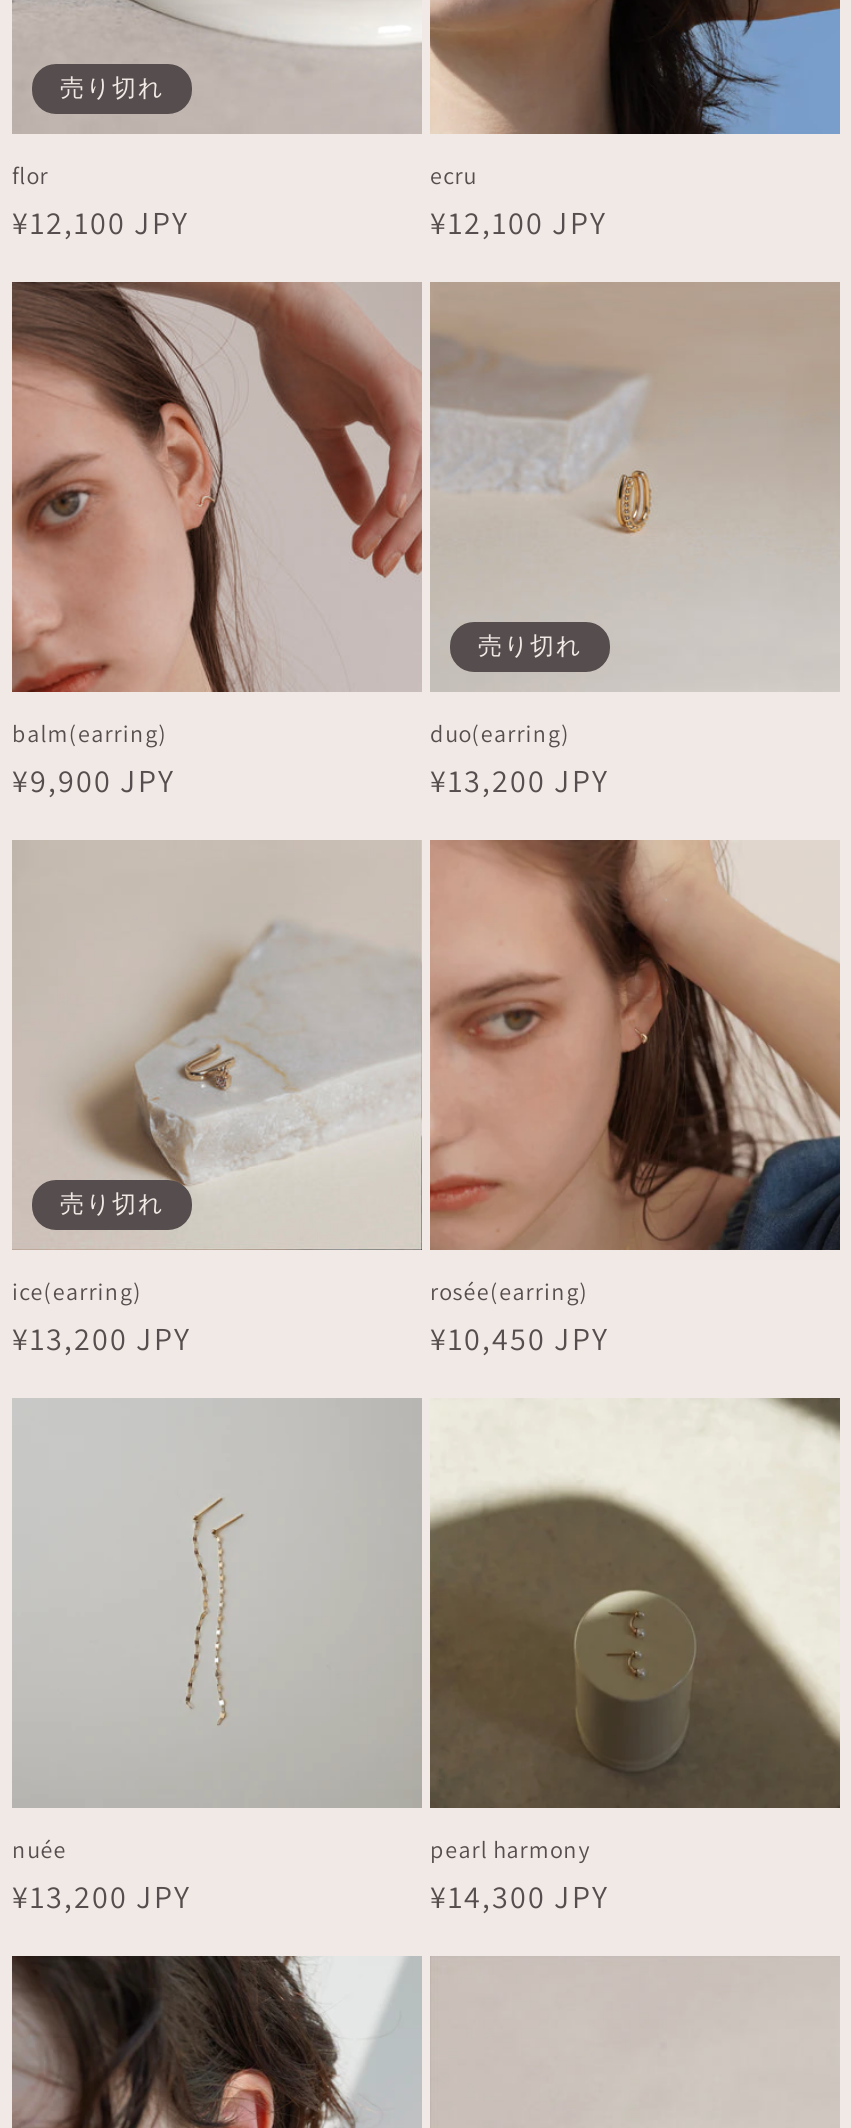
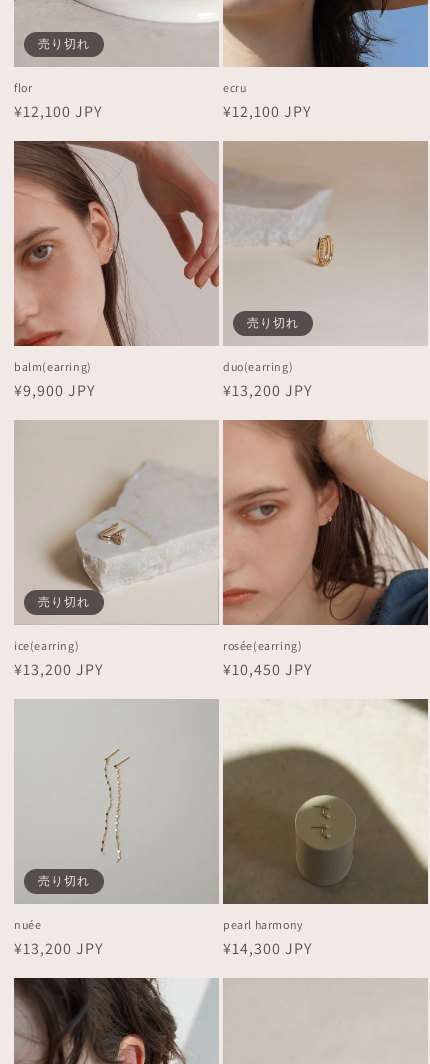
+ 売り切れ
